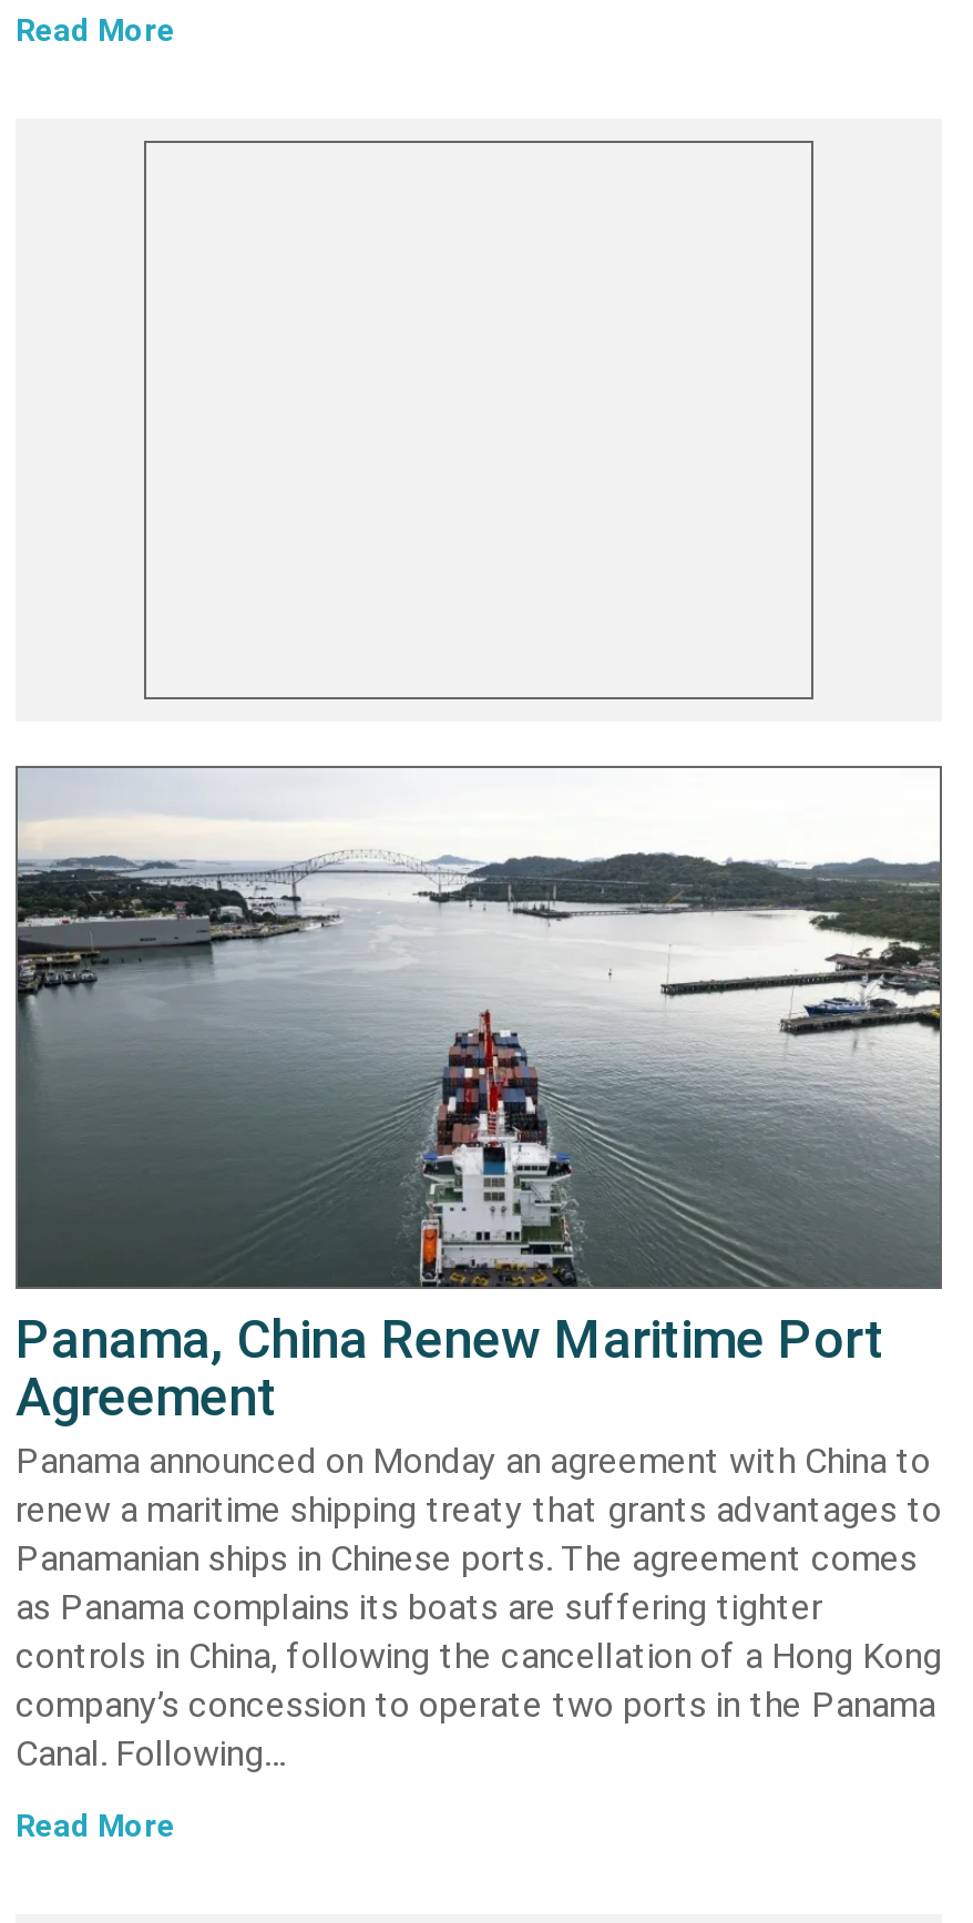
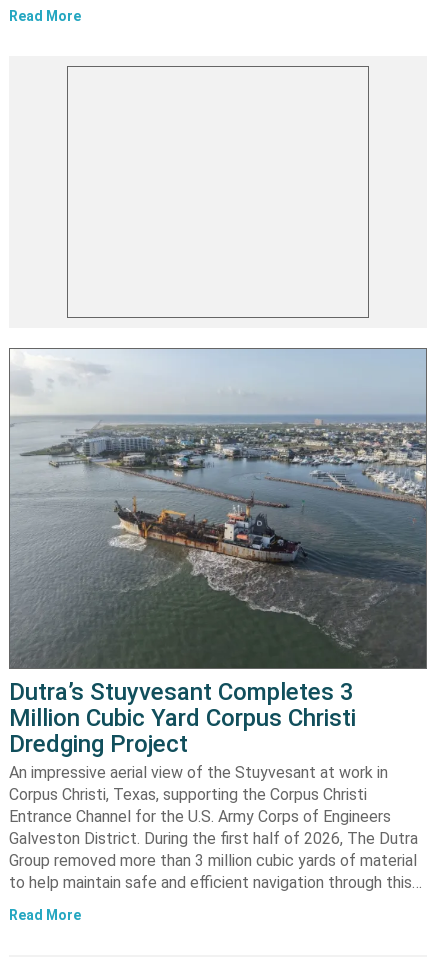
- [image]
- Panama, China Renew Maritime Port
- Agreement
- Panama announced on Monday an agreement with China to
- renew a maritime shipping treaty that grants advantages to
- Panamanian ships in Chinese ports. The agreement comes
- as Panama complains its boats are suffering tighter
- controls in China, following the cancellation of a Hong Kong
- company’s concession to operate two ports in the Panama
- Canal. Following…
+ [image]
+ Dutra’s Stuyvesant Completes 3
+ Million Cubic Yard Corpus Christi
+ Dredging Project
+ An impressive aerial view of the Stuyvesant at work in
+ Corpus Christi, Texas, supporting the Corpus Christi
+ Entrance Channel for the U.S. Army Corps of Engineers
+ Galveston District. During the first half of 2026, The Dutra
+ Group removed more than 3 million cubic yards of material
+ to help maintain safe and efficient navigation through this…
